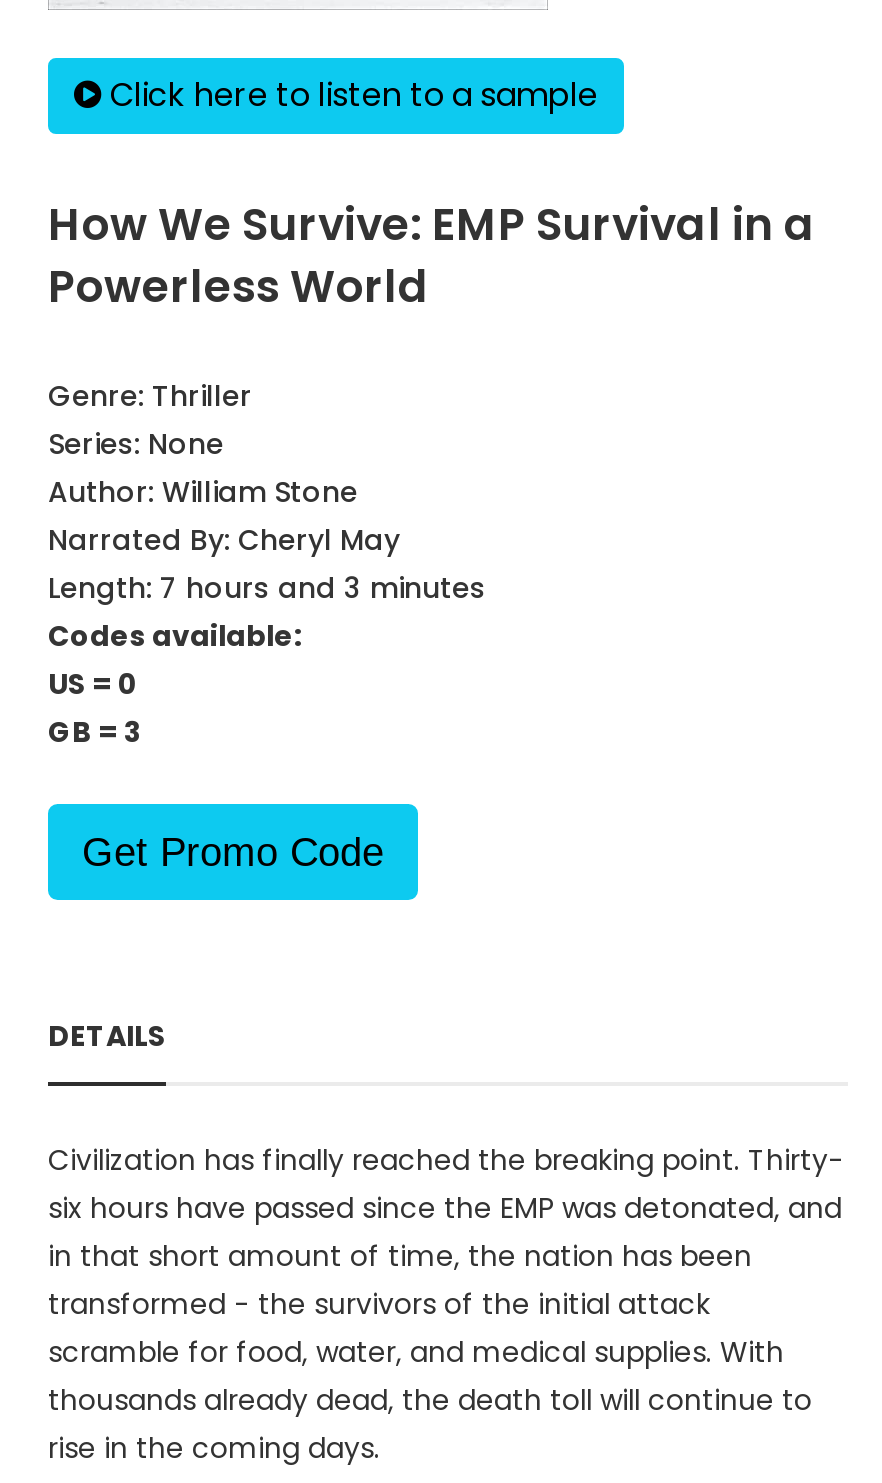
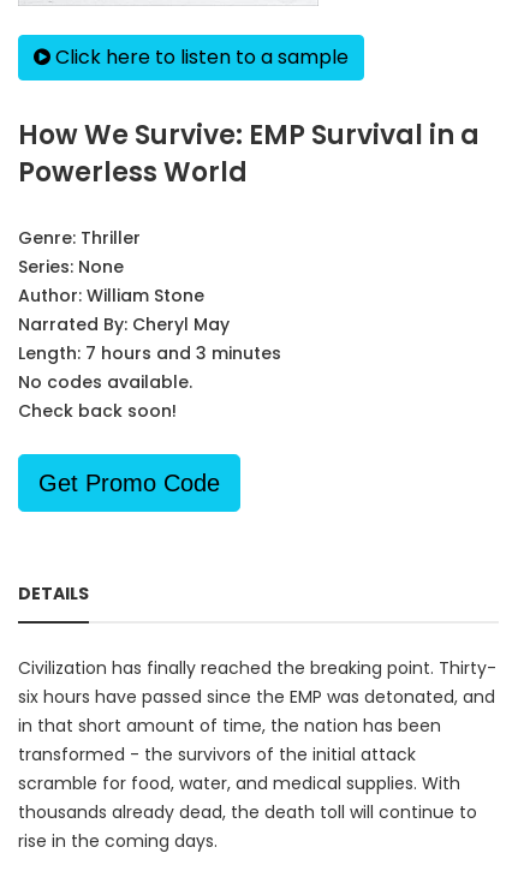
- Codes available:
- US = 0
- GB = 3
+ No codes available.
+ Check back soon!
